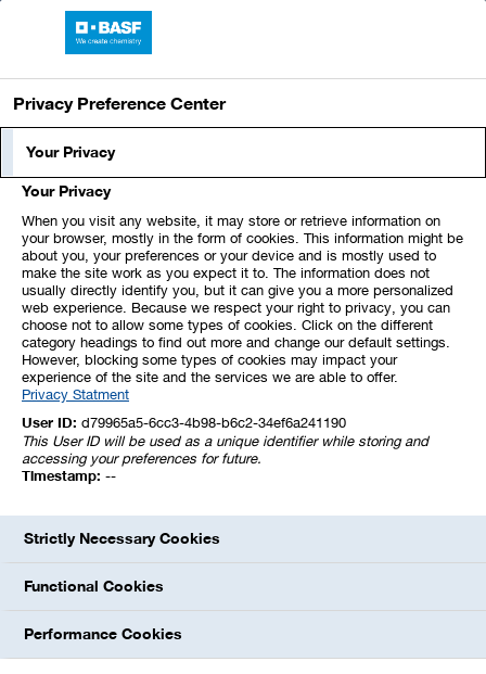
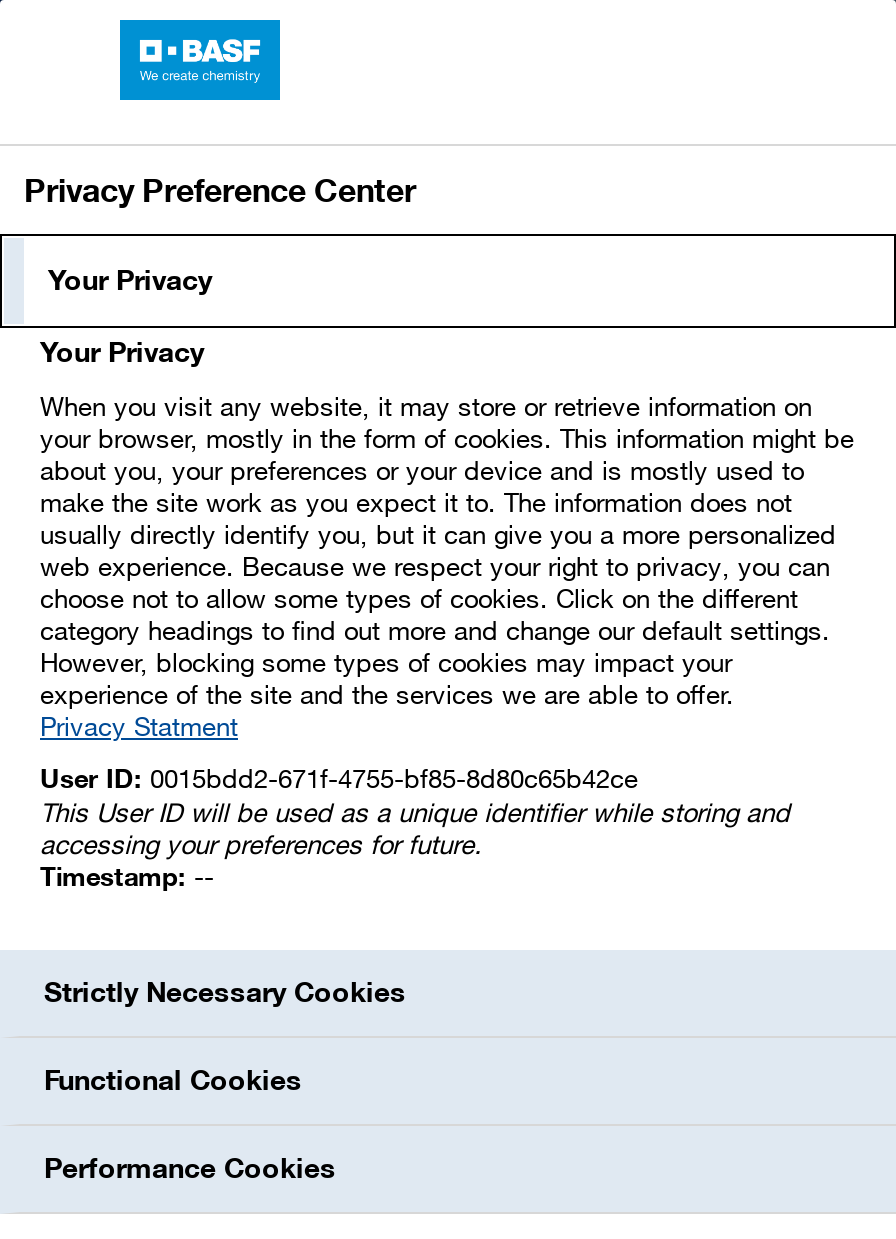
- User ID: d79965a5-6cc3-4b98-b6c2-34ef6a241190
+ User ID: 0015bdd2-671f-4755-bf85-8d80c65b42ce
